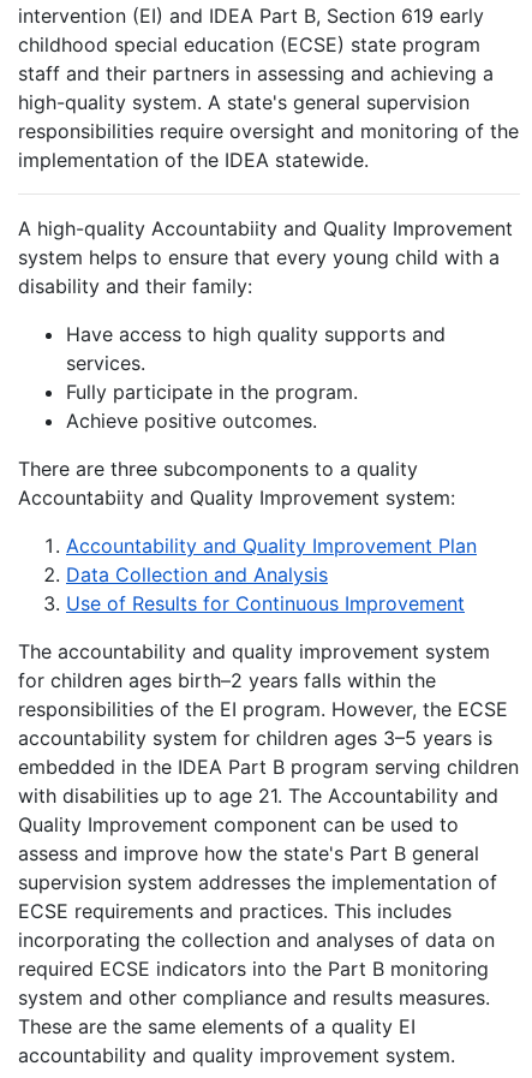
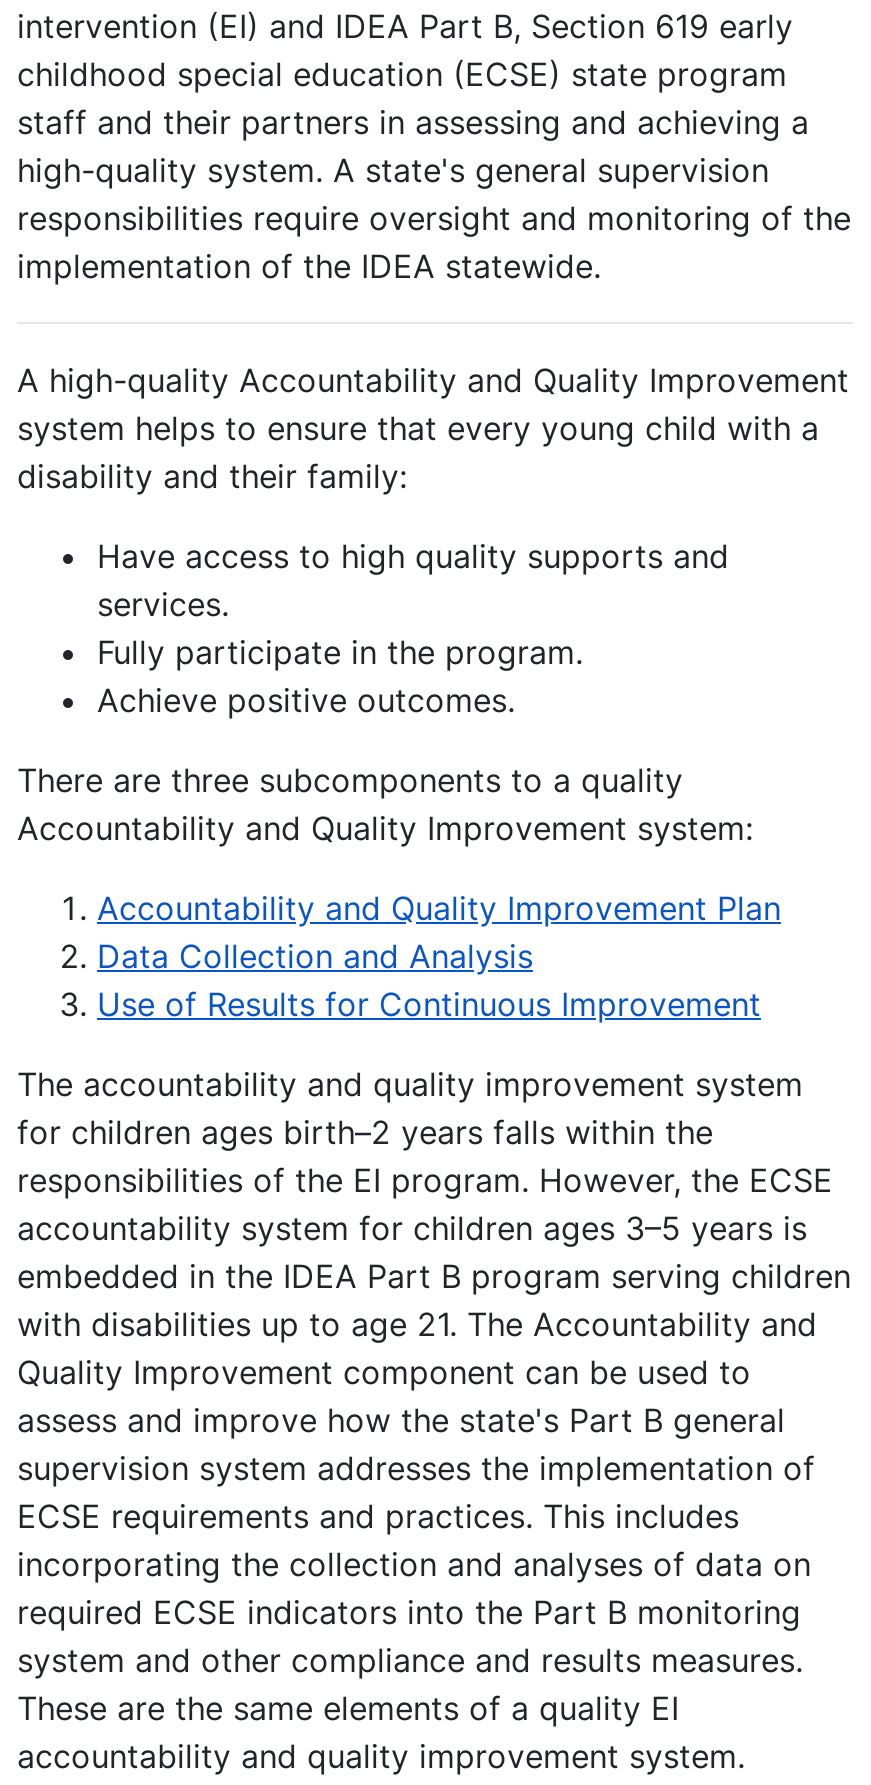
- A high-quality Accountabiity and Quality Improvement
+ A high-quality Accountability and Quality Improvement

- Accountabiity and Quality Improvement system:
+ Accountability and Quality Improvement system:
